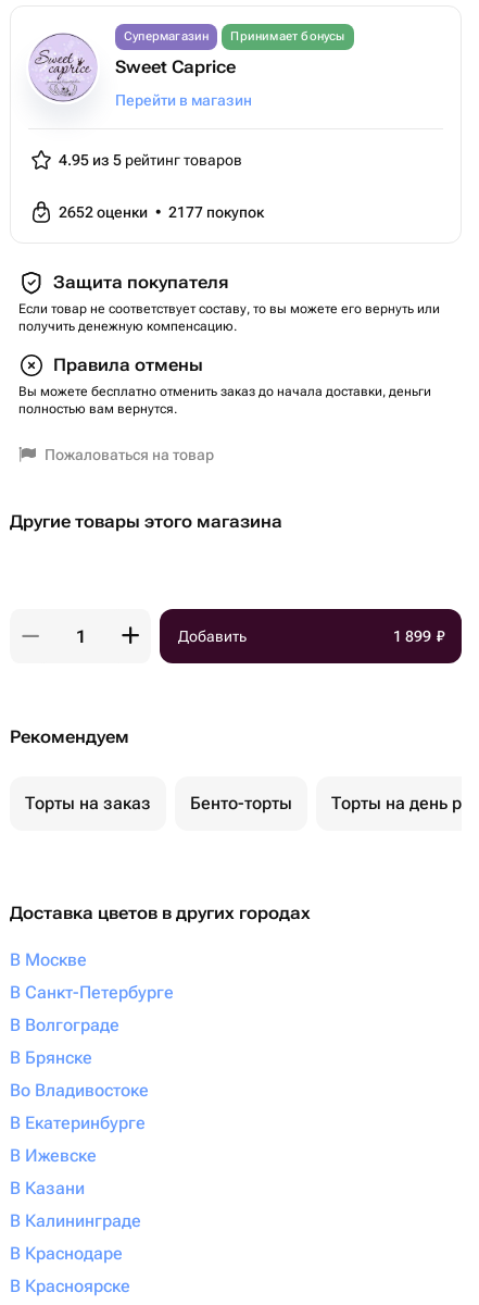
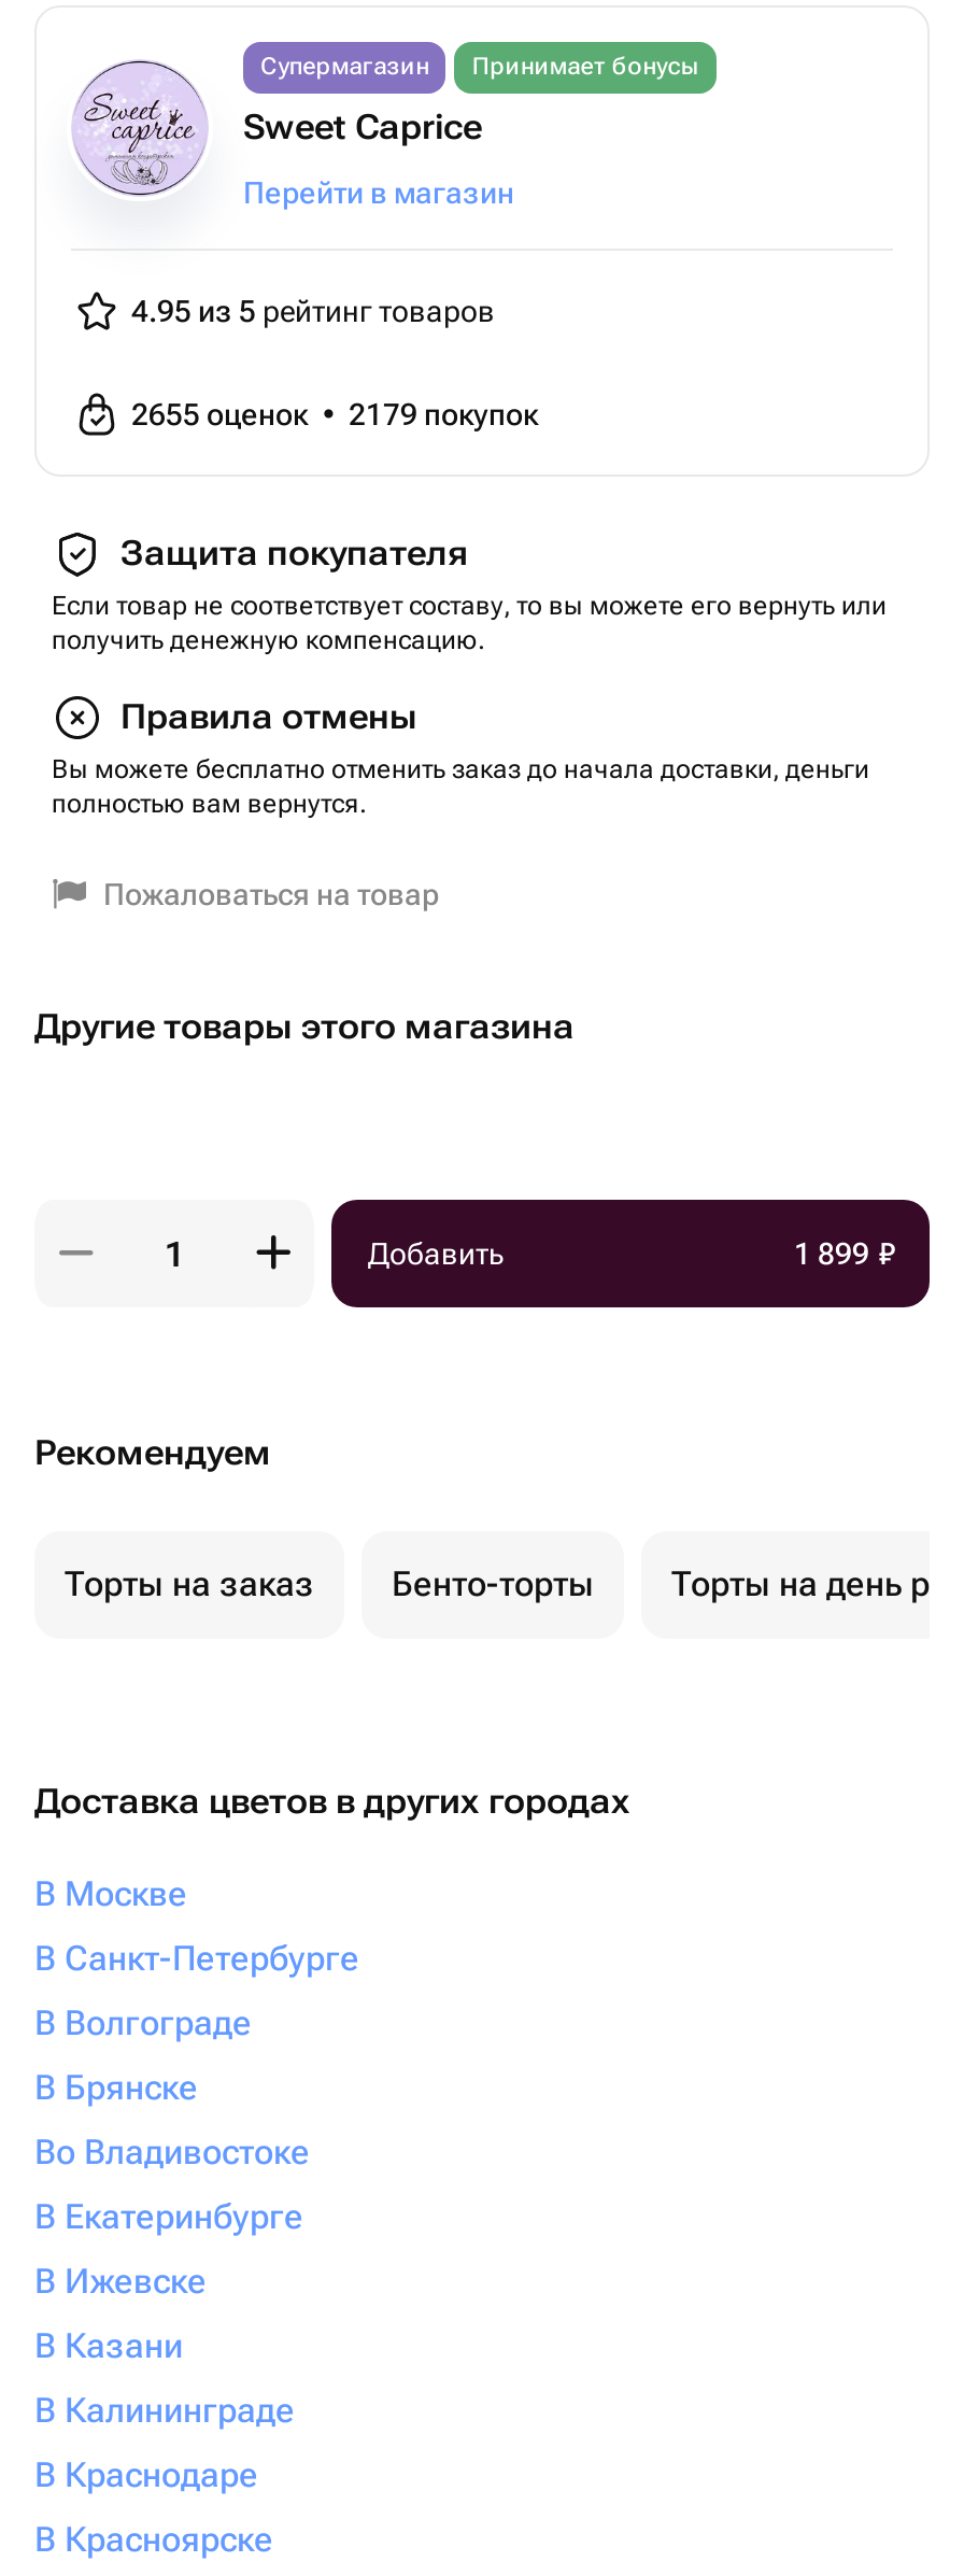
- 2652 оценки • 2177 покупок
+ 2655 оценок • 2179 покупок
